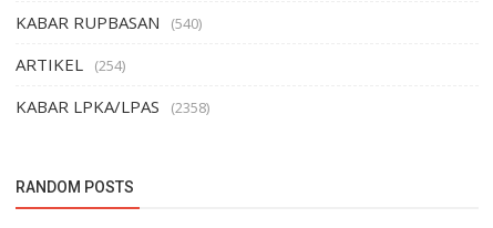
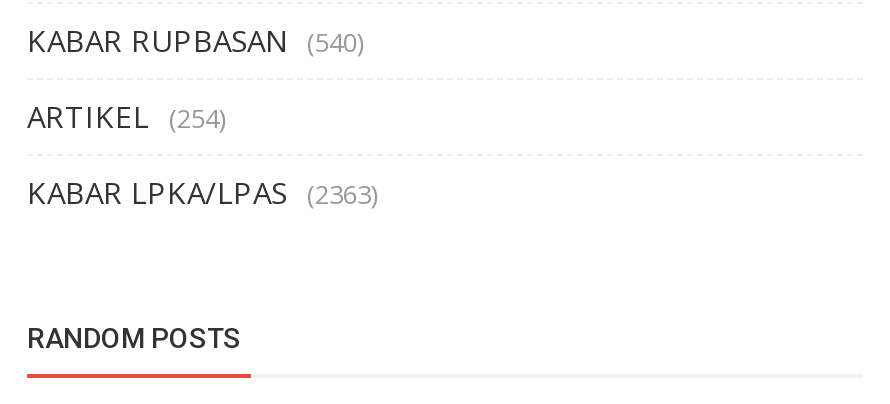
- KABAR LPKA/LPAS (2358)
+ KABAR LPKA/LPAS (2363)
